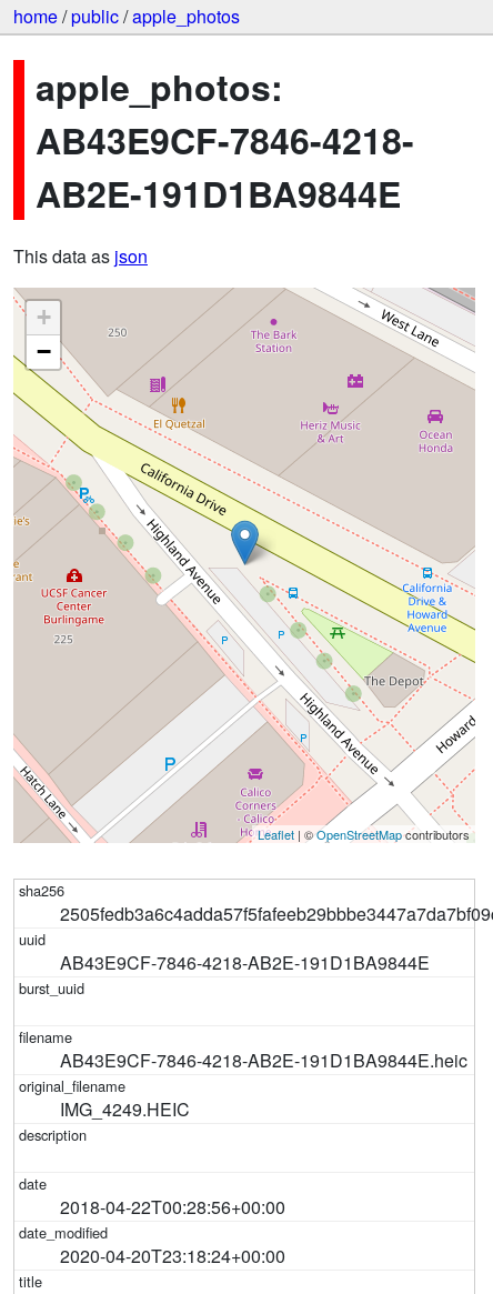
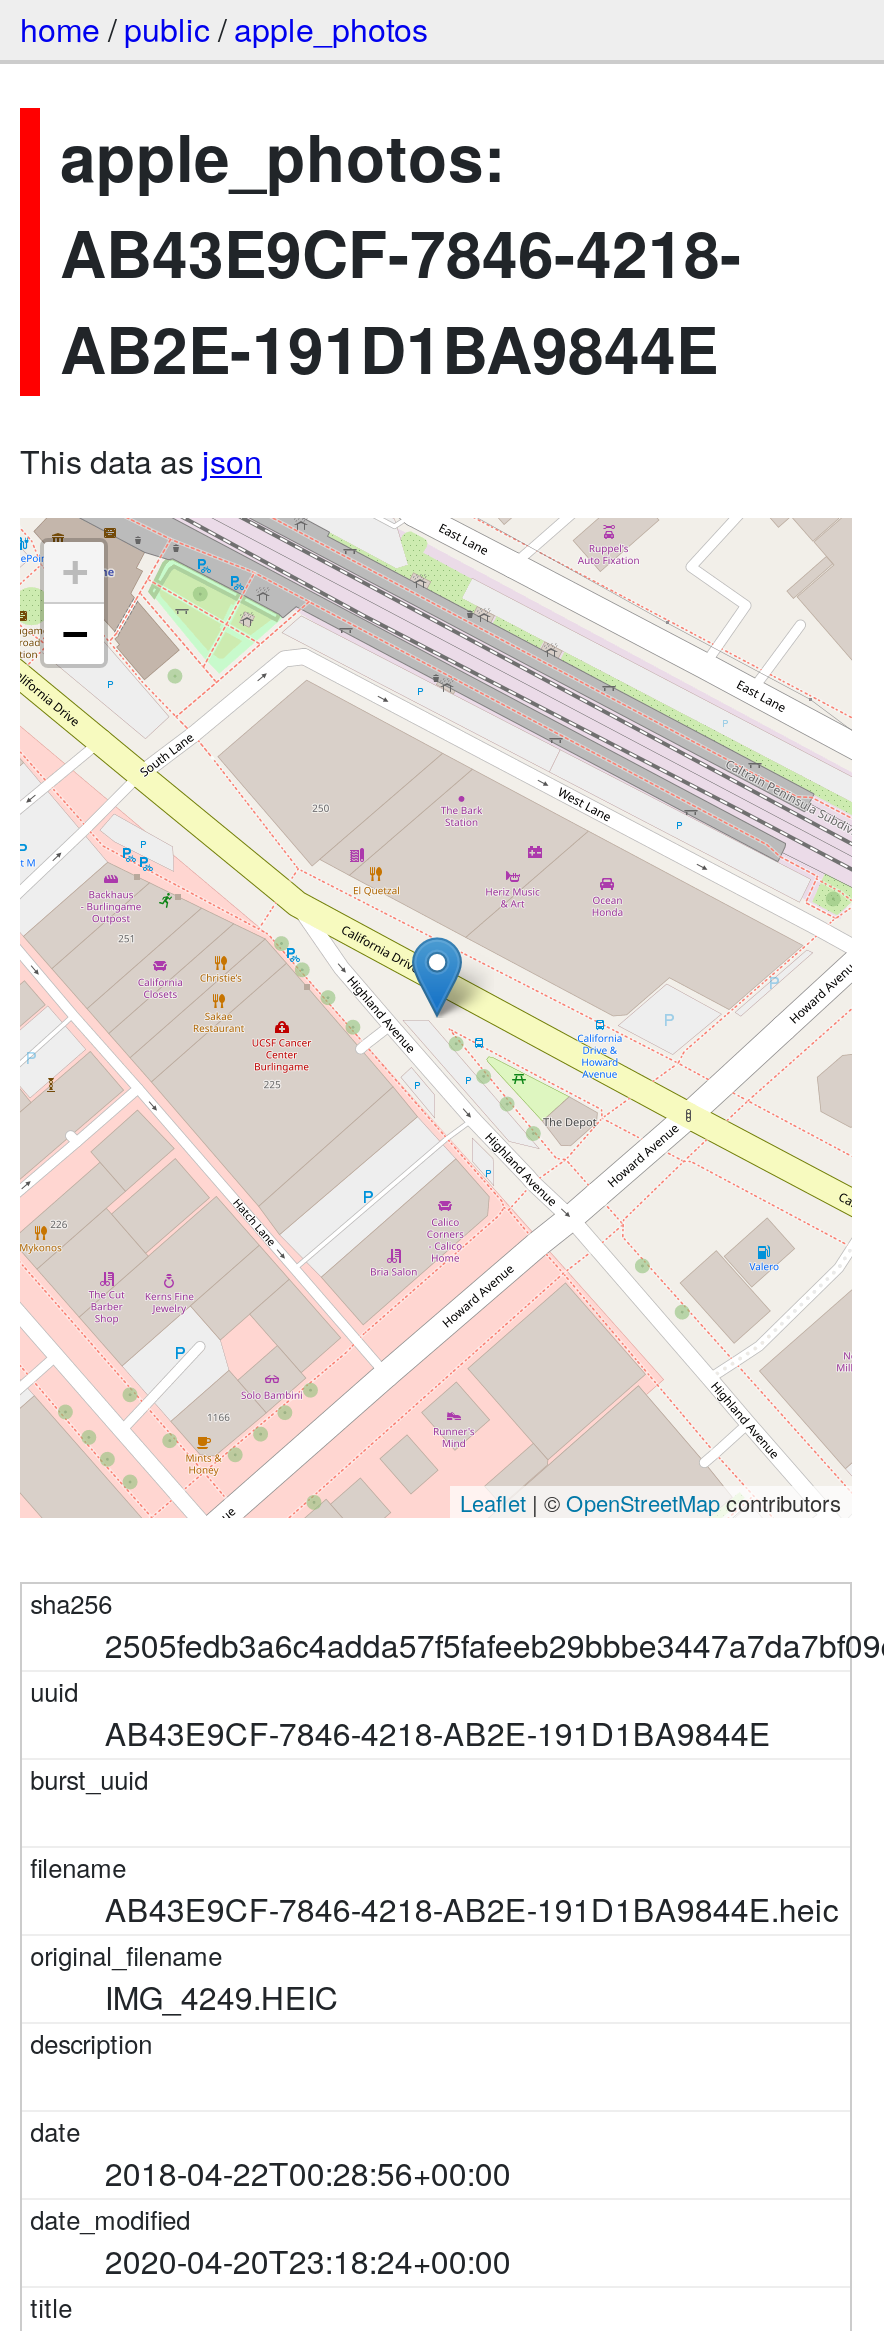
- [image]
+ [image]
